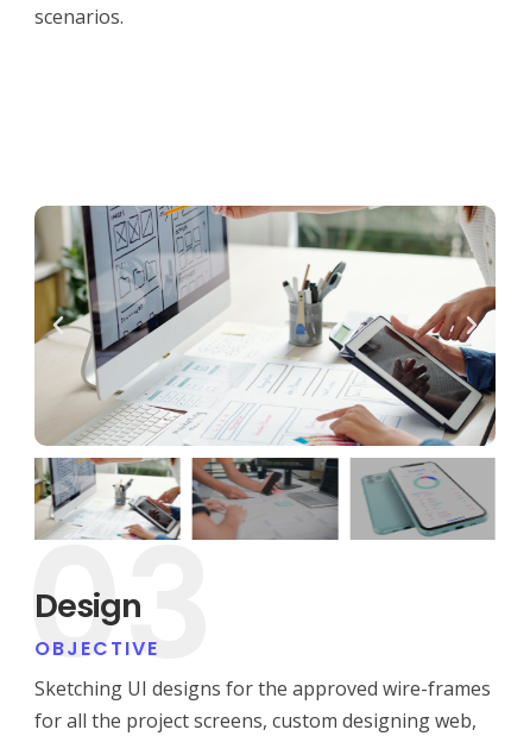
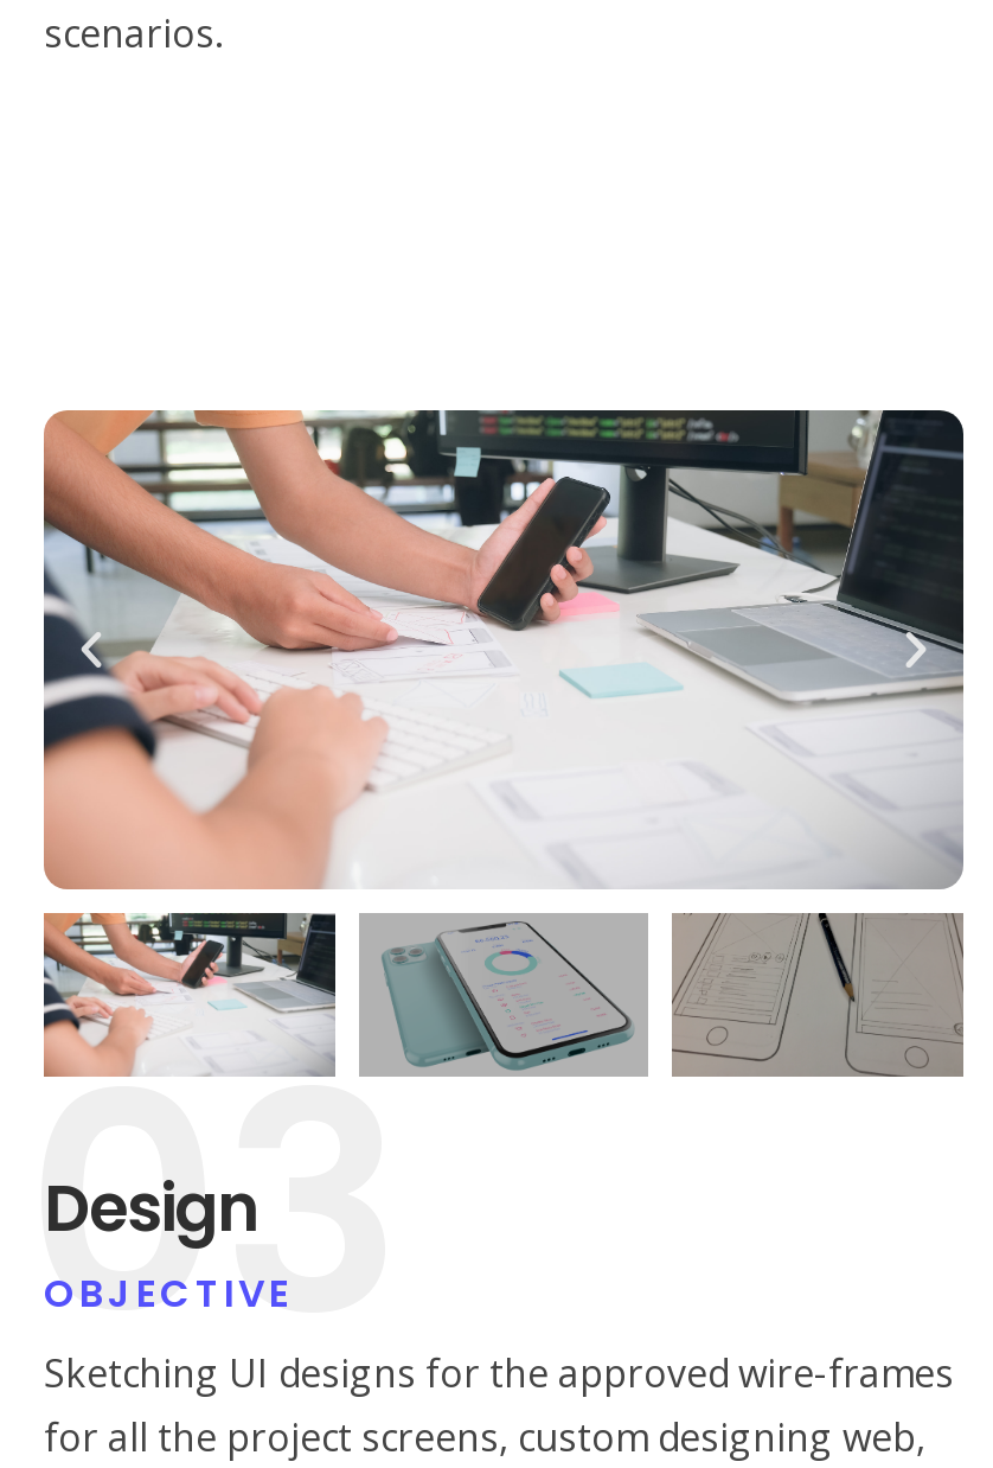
- [image]
+ [image]

- [image]
+ [image]

- [image]
+ [image]

- [image]
+ [image]
